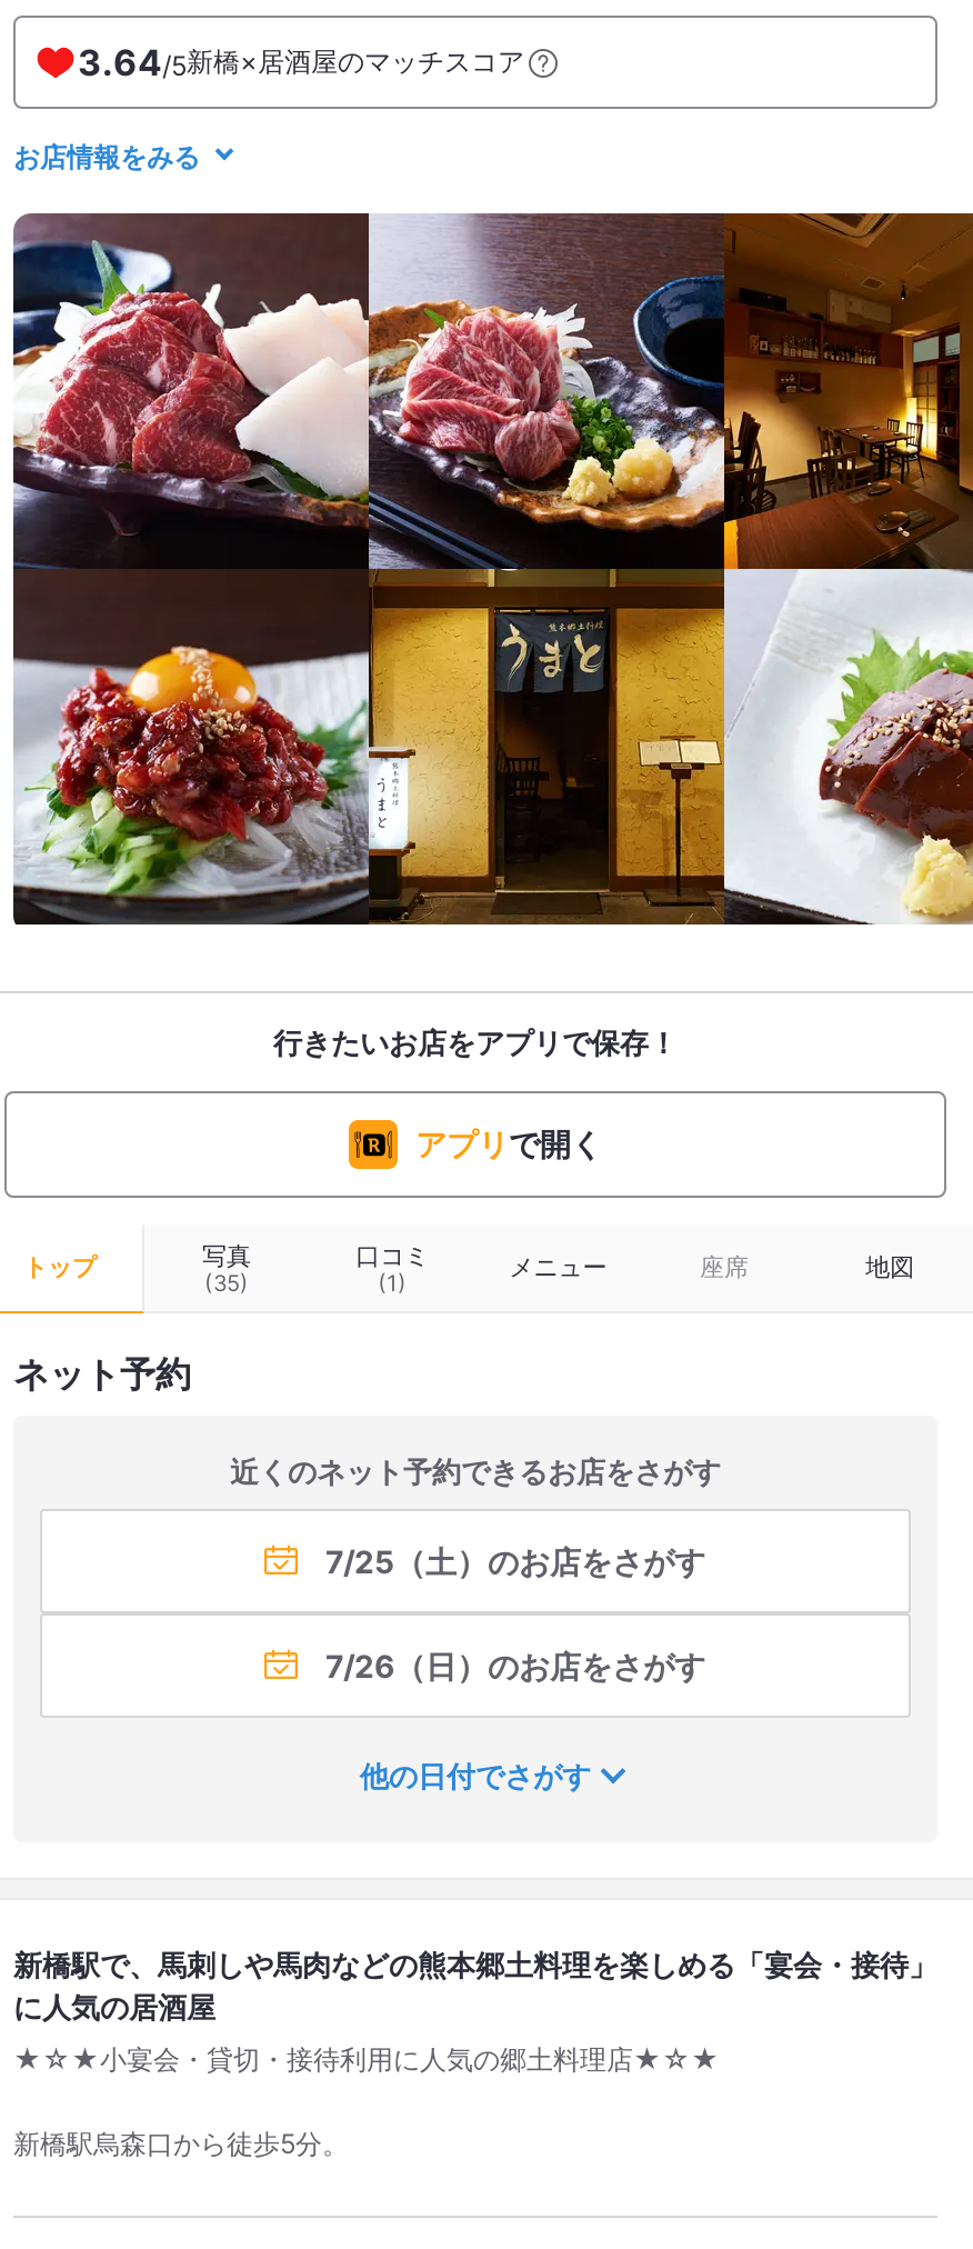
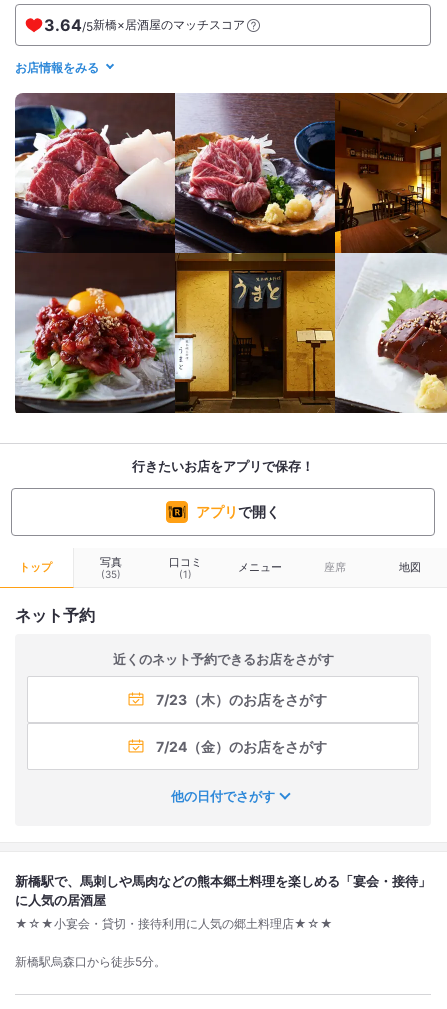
- 7/25（土）のお店をさがす
+ 7/23（木）のお店をさがす

- 7/26（日）のお店をさがす
+ 7/24（金）のお店をさがす
